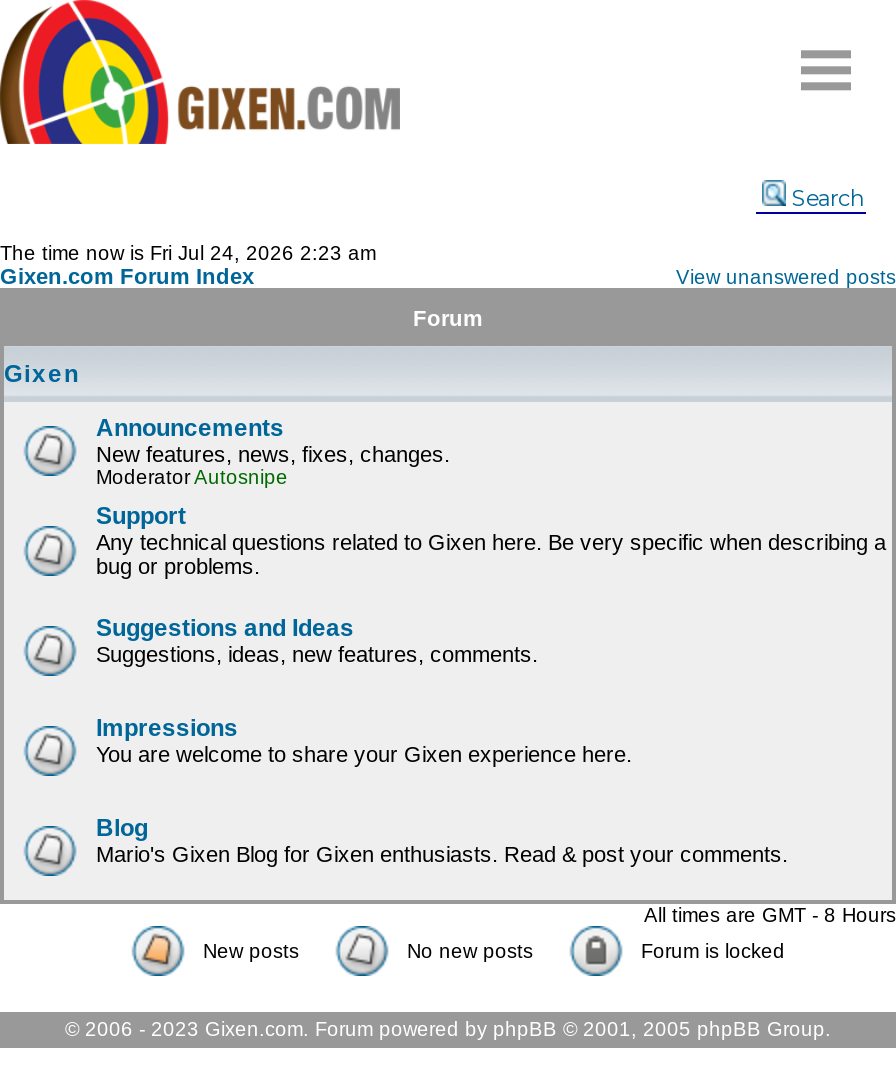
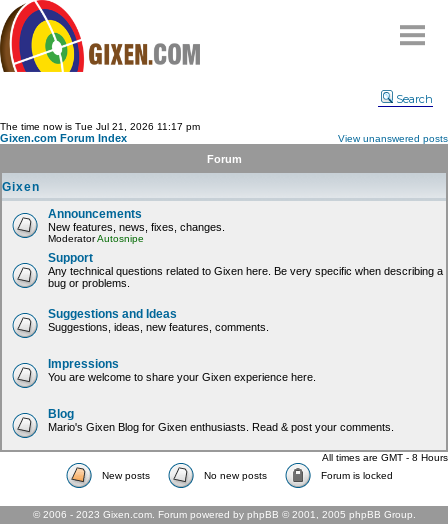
- The time now is Fri Jul 24, 2026 2:23 am
+ The time now is Tue Jul 21, 2026 11:17 pm
